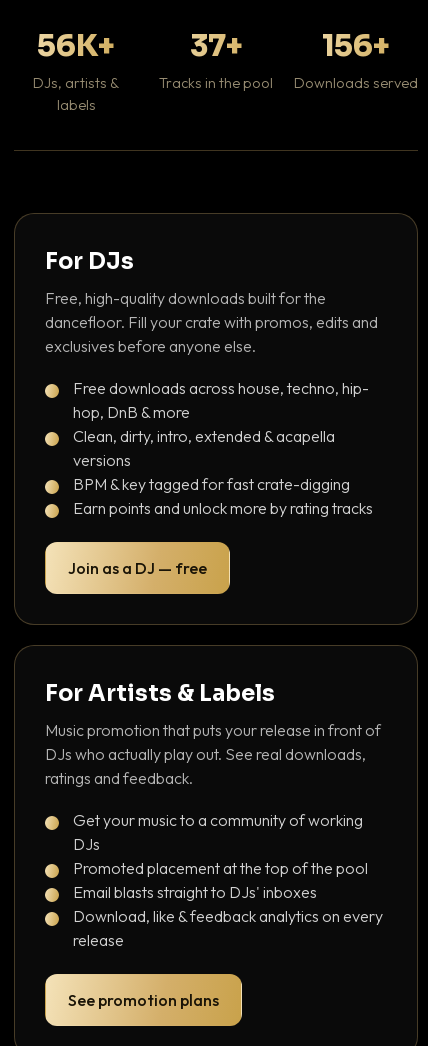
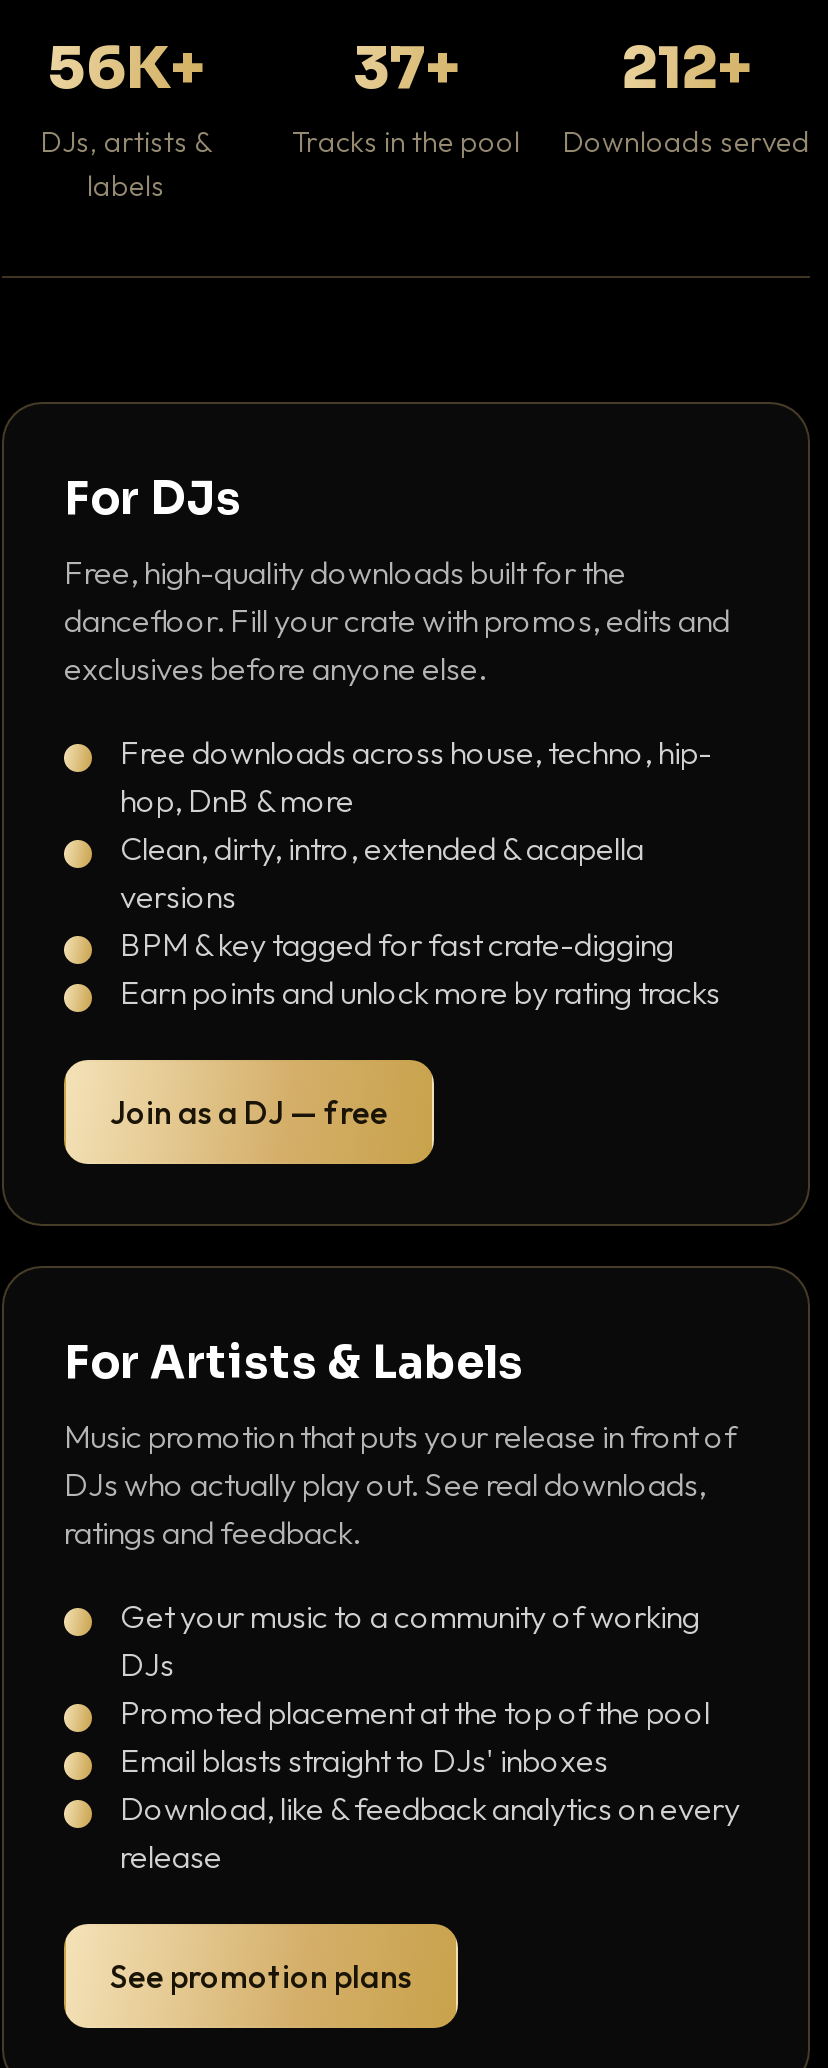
- 156+
+ 212+
